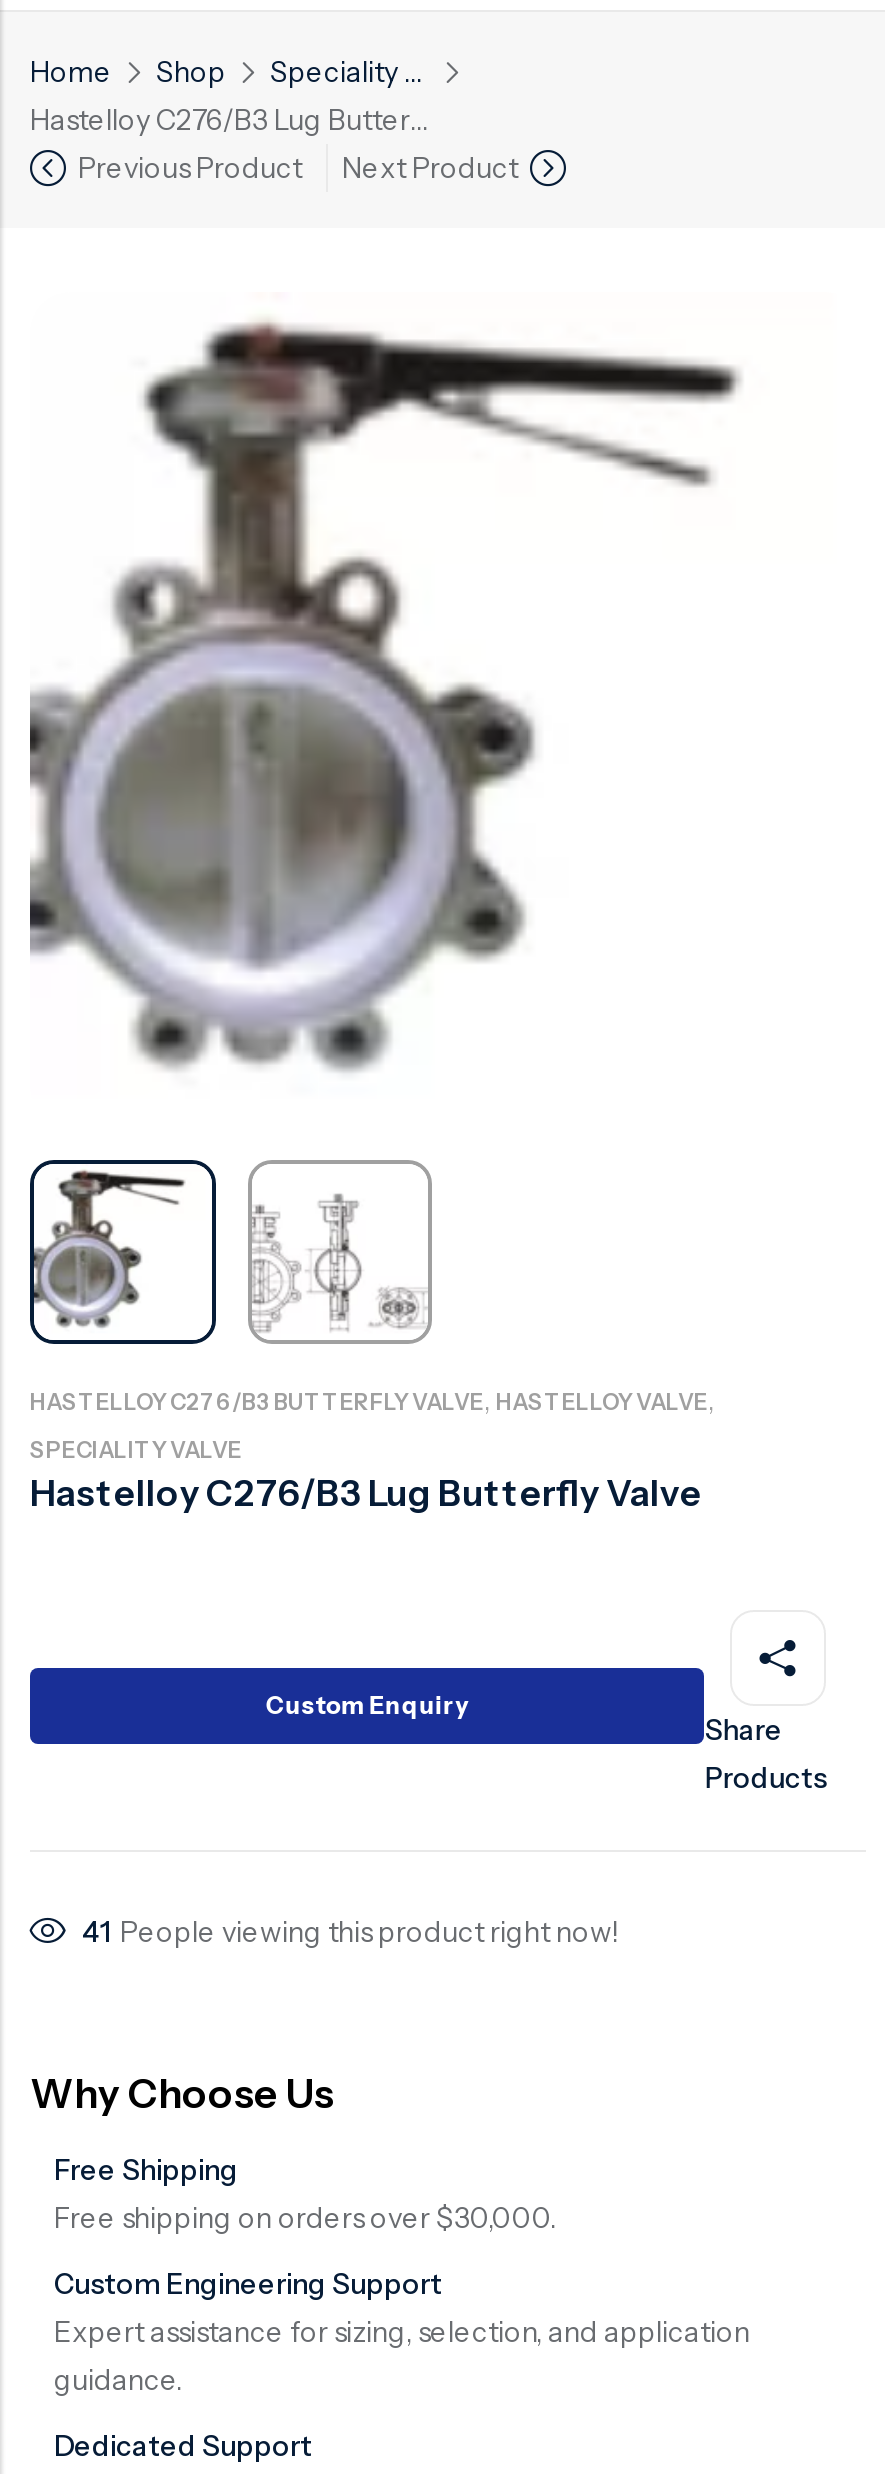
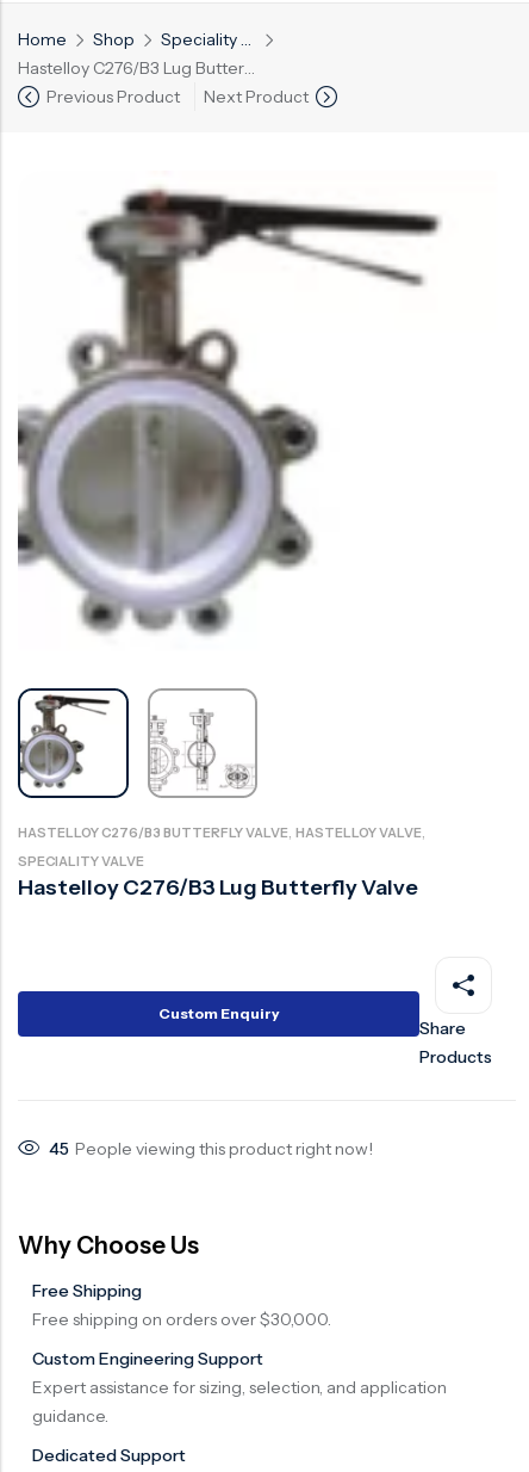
- 41 People viewing this product right now!
+ 45 People viewing this product right now!
